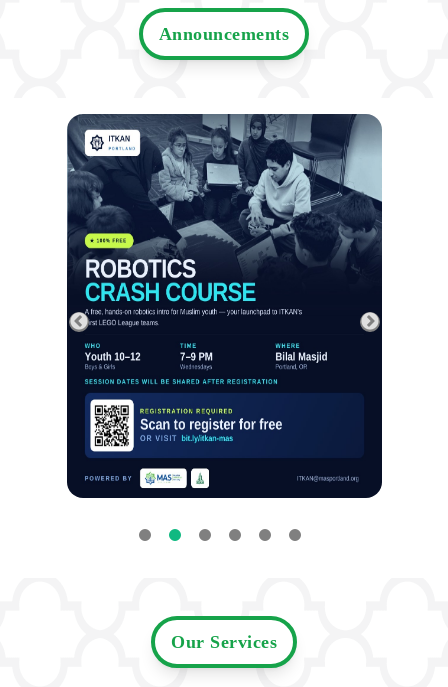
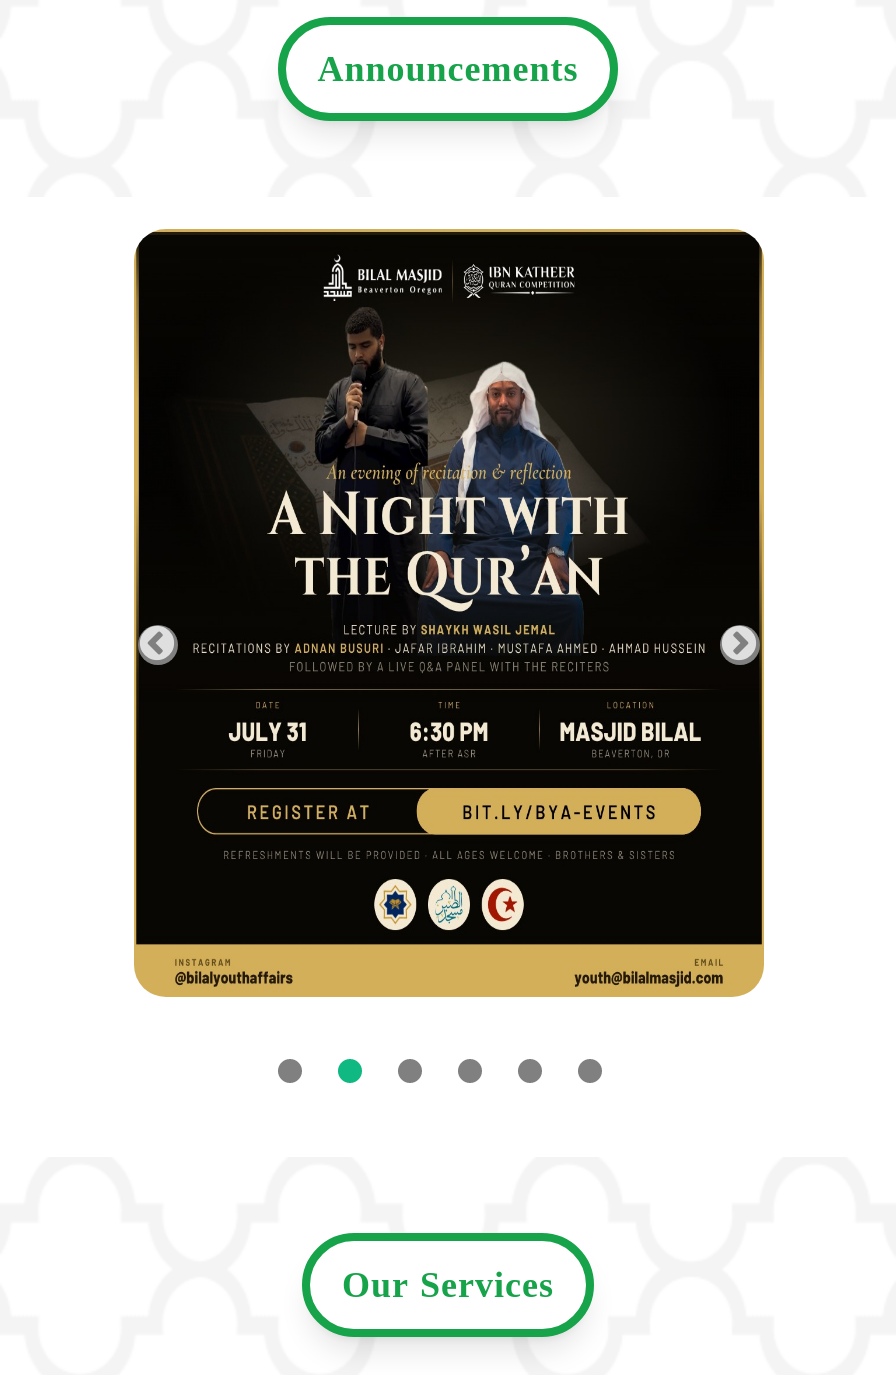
- [image]
+ [image]
